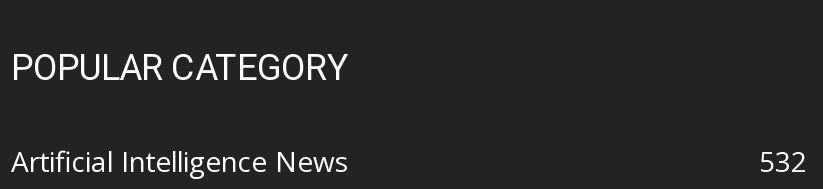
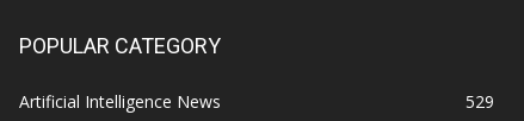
- 532
+ 529
